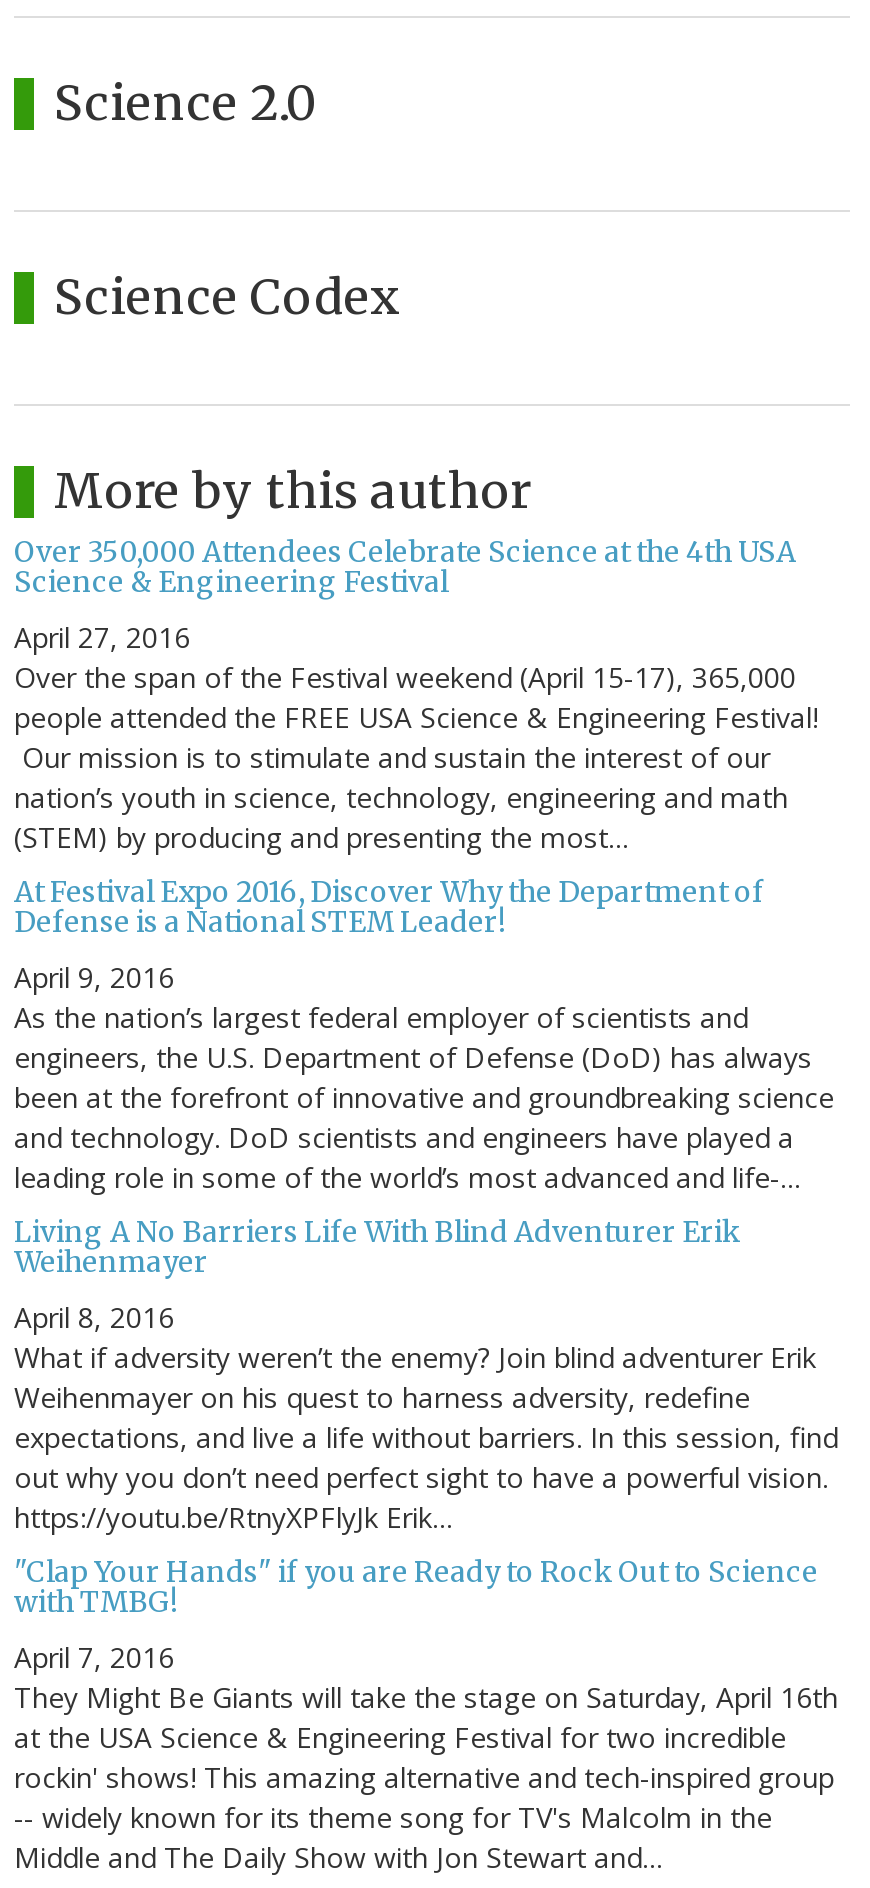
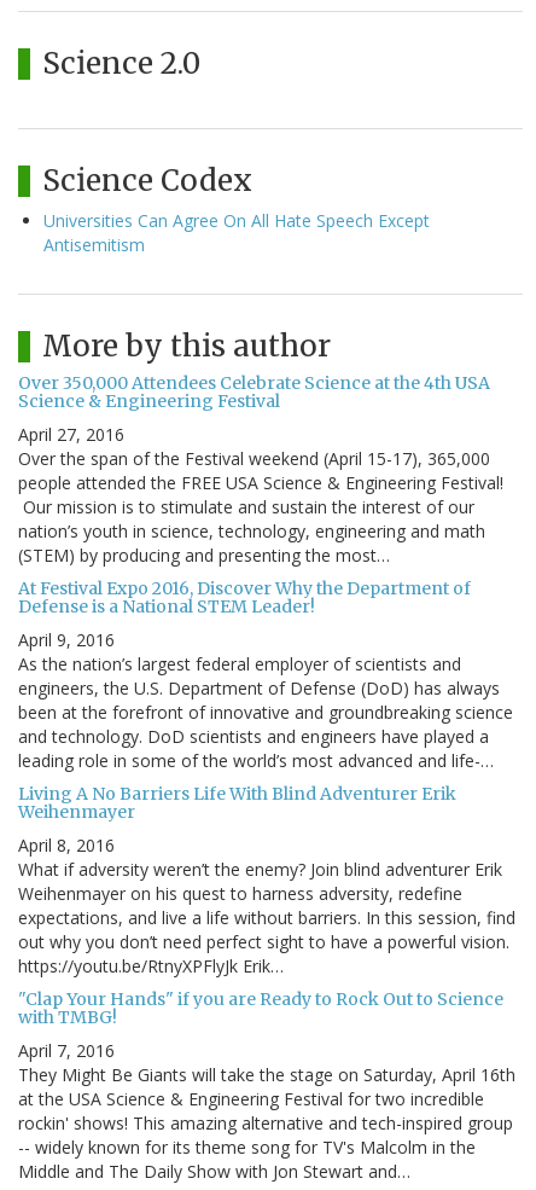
+ Universities Can Agree On All Hate Speech Except
+ Antisemitism
